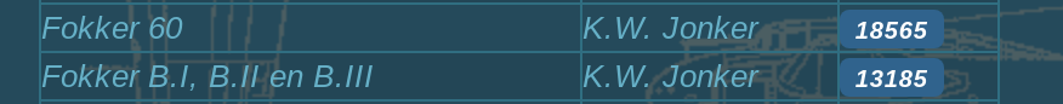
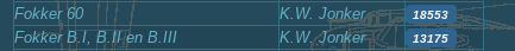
- 18565
+ 18553

- 13185
+ 13175
